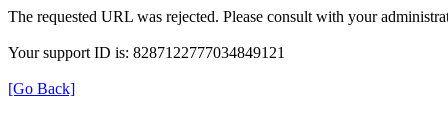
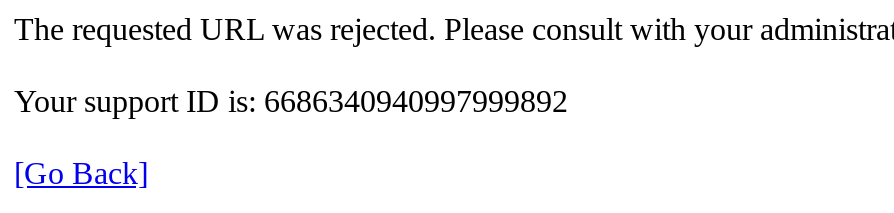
- Your support ID is: 8287122777034849121
+ Your support ID is: 6686340940997999892
